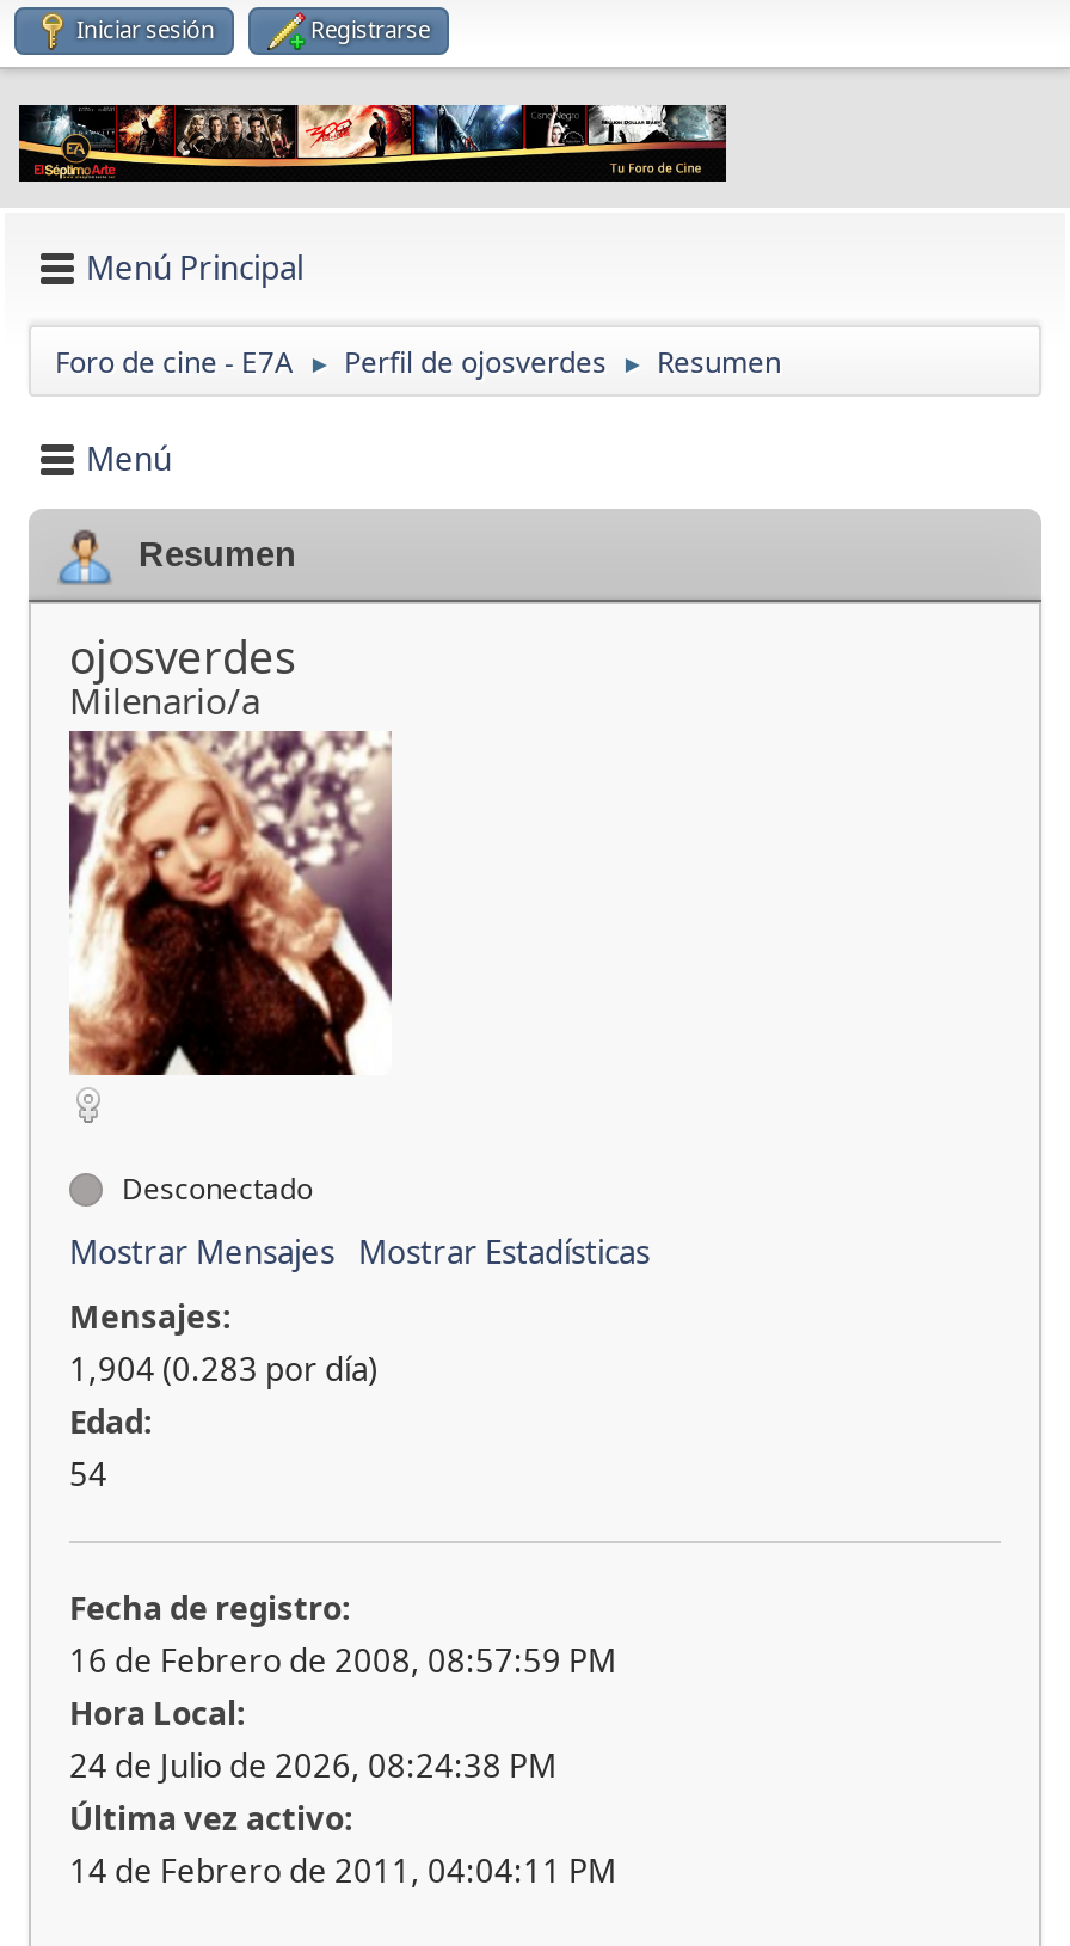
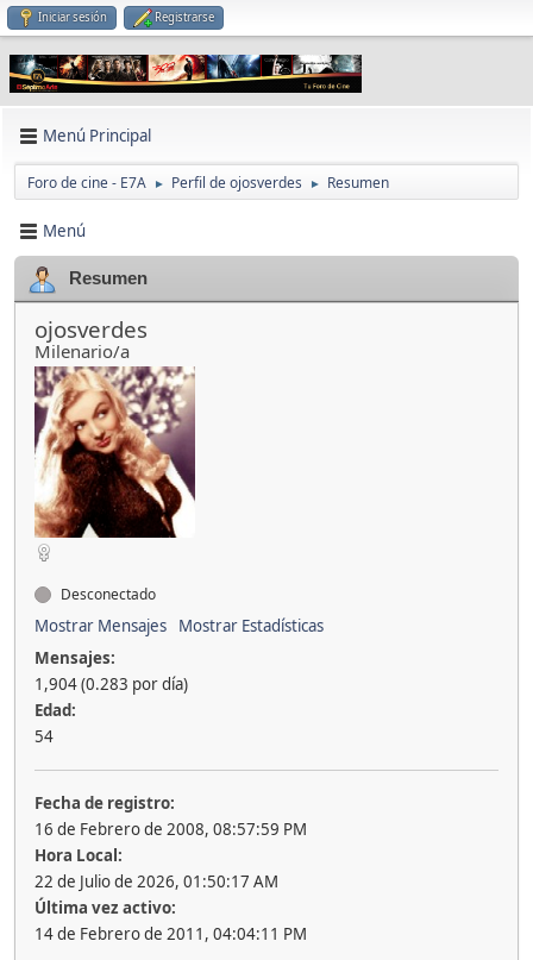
- 24 de Julio de 2026, 08:24:38 PM
+ 22 de Julio de 2026, 01:50:17 AM
